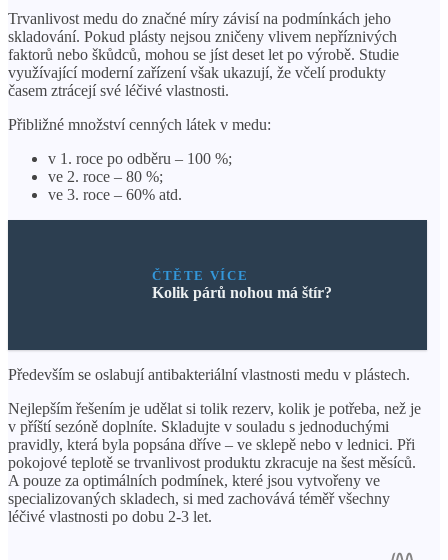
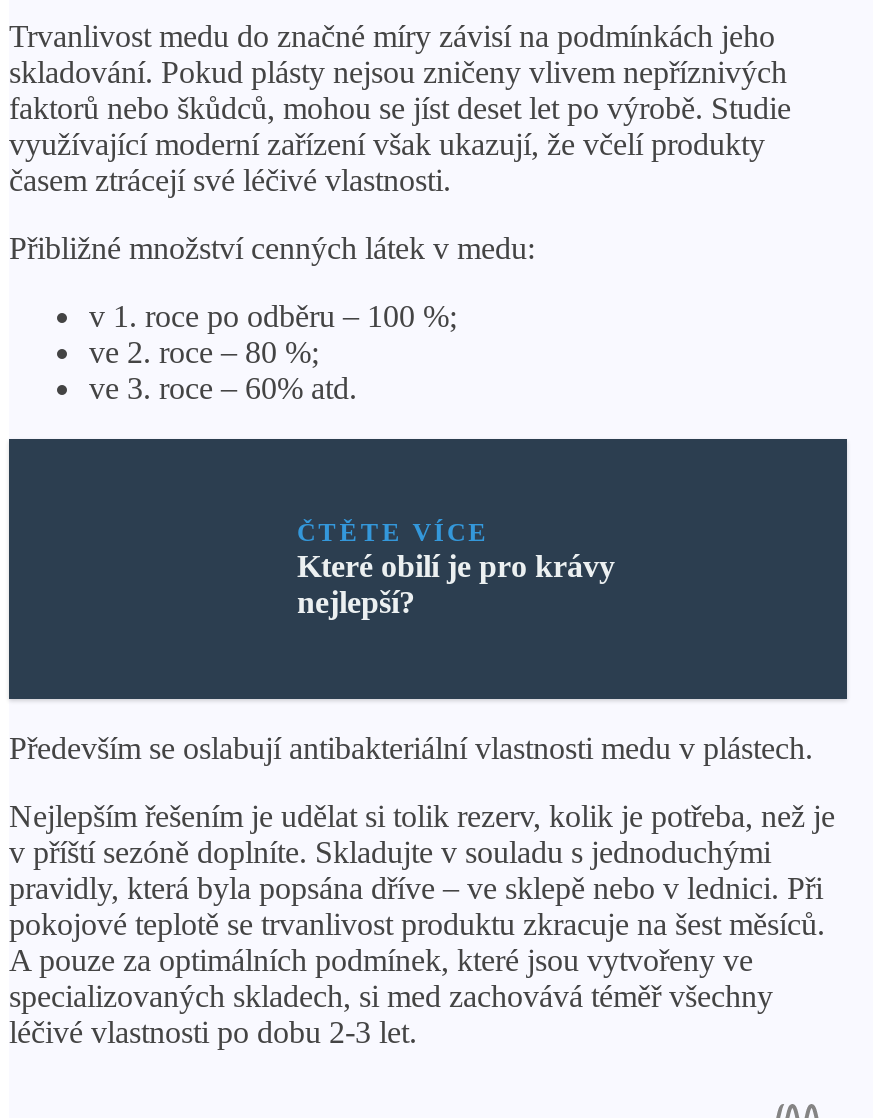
- Kolik párů nohou má štír?
+ Které obilí je pro krávy
+ nejlepší?
